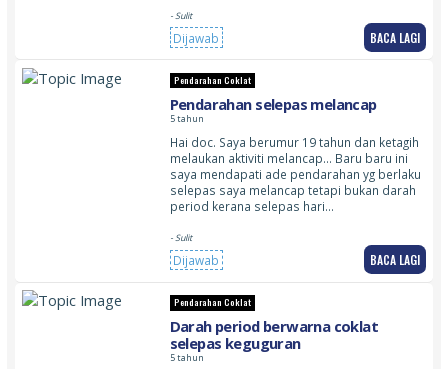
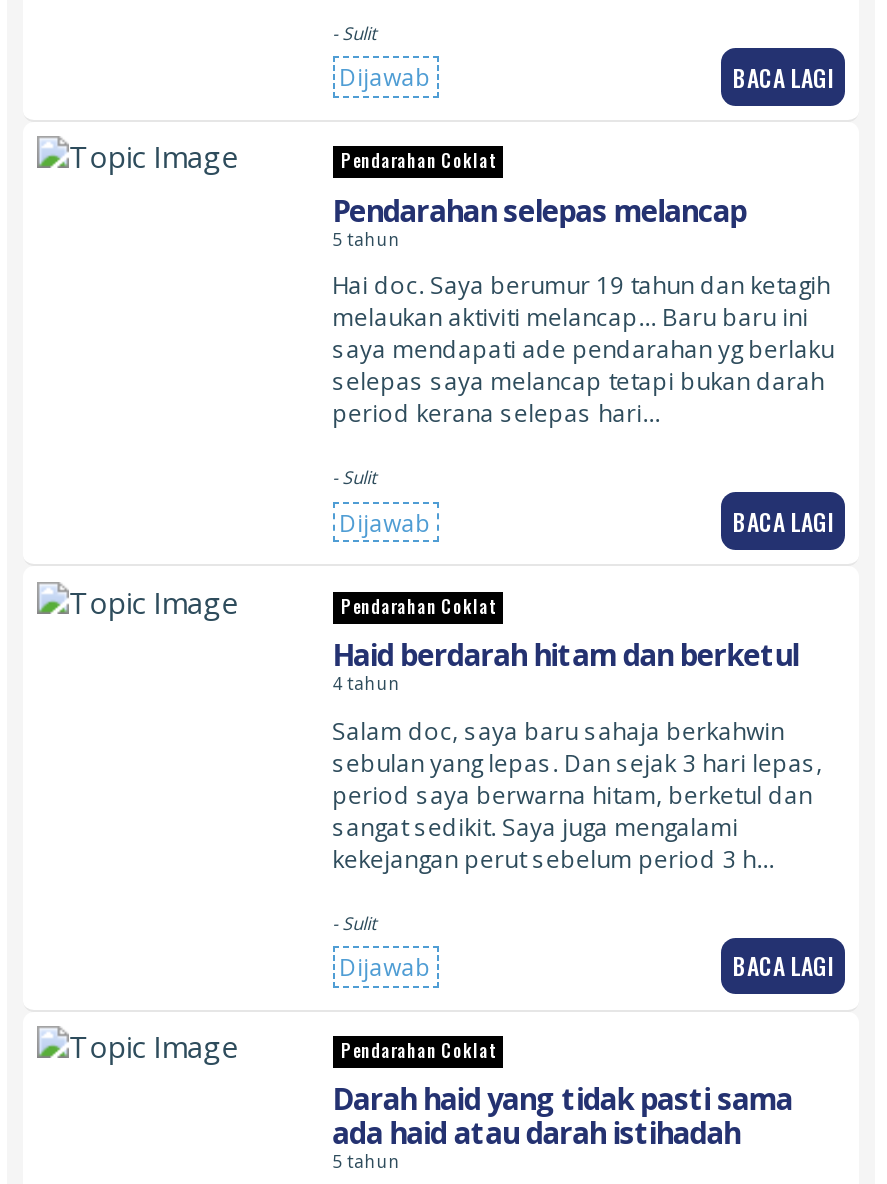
- Darah period berwarna coklat
- selepas keguguran
+ Haid berdarah hitam dan berketul
+ 4 tahun
+ Salam doc, saya baru sahaja berkahwin
+ sebulan yang lepas. Dan sejak 3 hari lepas,
+ period saya berwarna hitam, berketul dan
+ sangat sedikit. Saya juga mengalami
+ kekejangan perut sebelum period 3 h…
+ - Sulit
+ Dijawab
+ BACA LAGI
+ Pendarahan Coklat
+ Darah haid yang tidak pasti sama
+ ada haid atau darah istihadah
